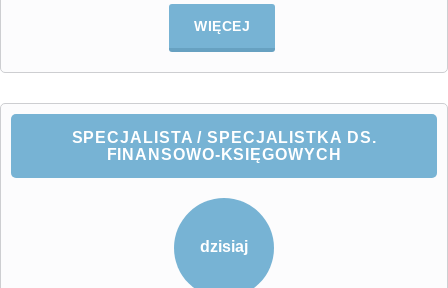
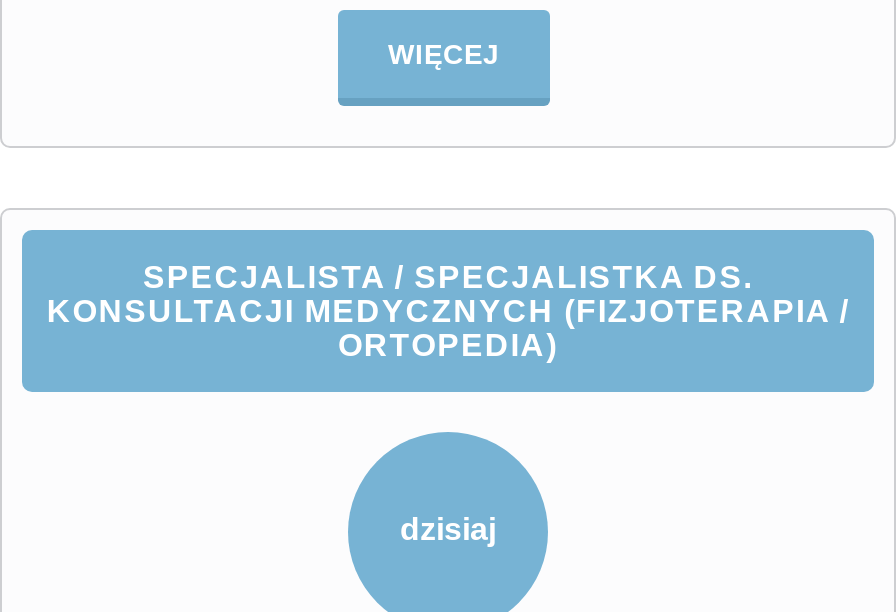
- FINANSOWO-KSIĘGOWYCH
+ KONSULTACJI MEDYCZNYCH (FIZJOTERAPIA /
+ ORTOPEDIA)
